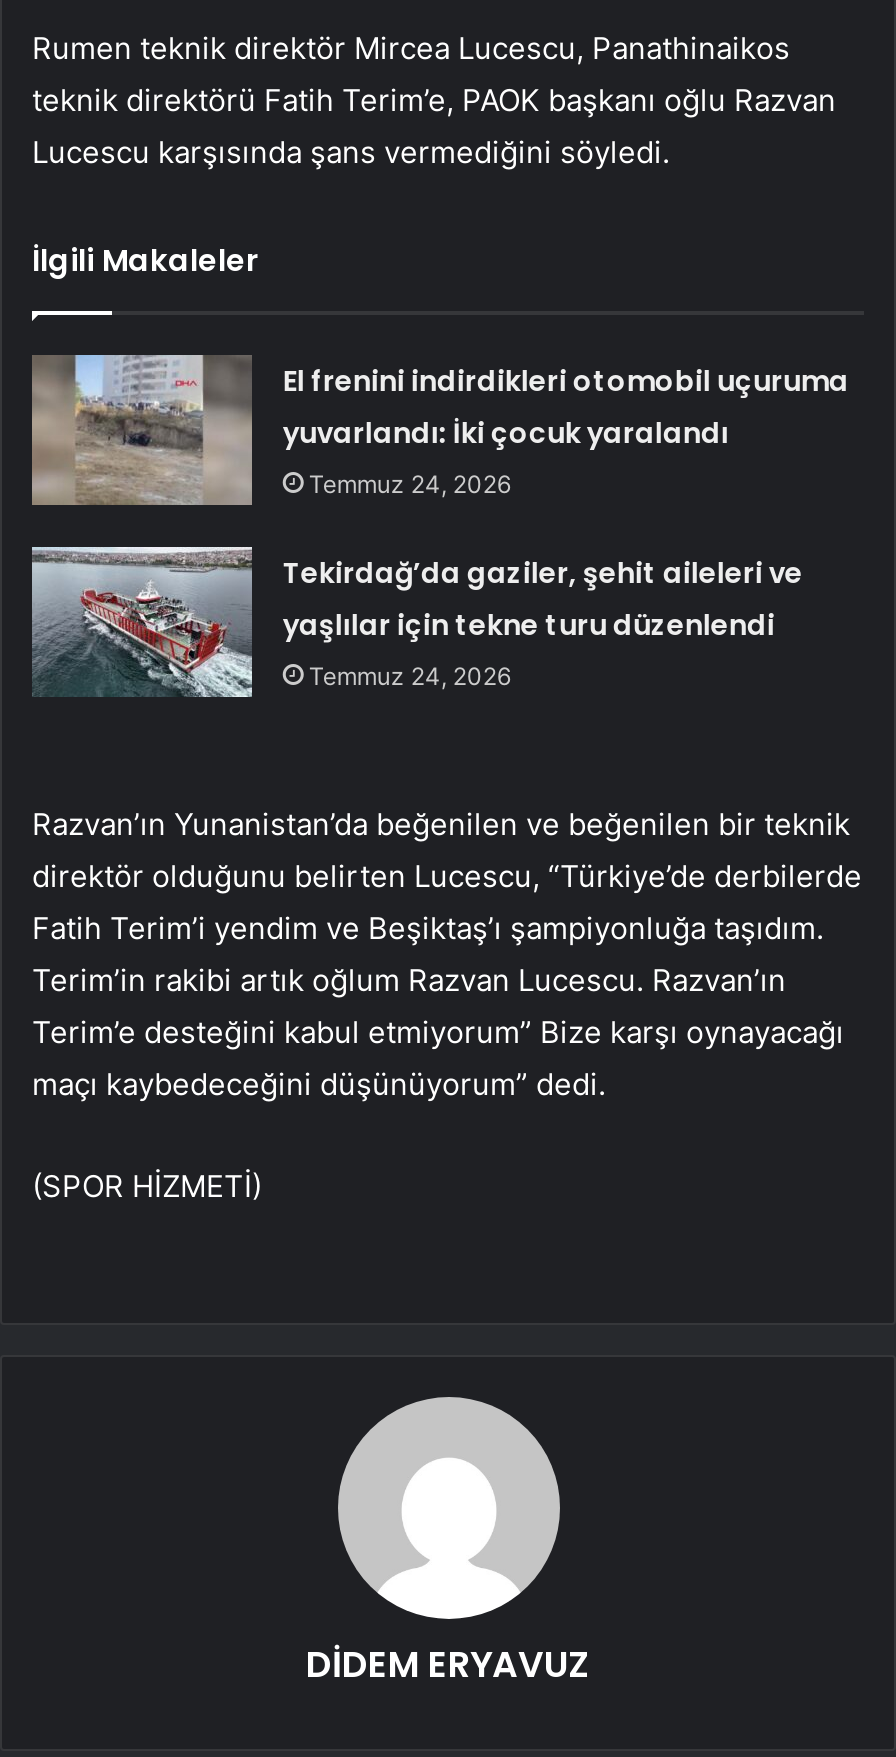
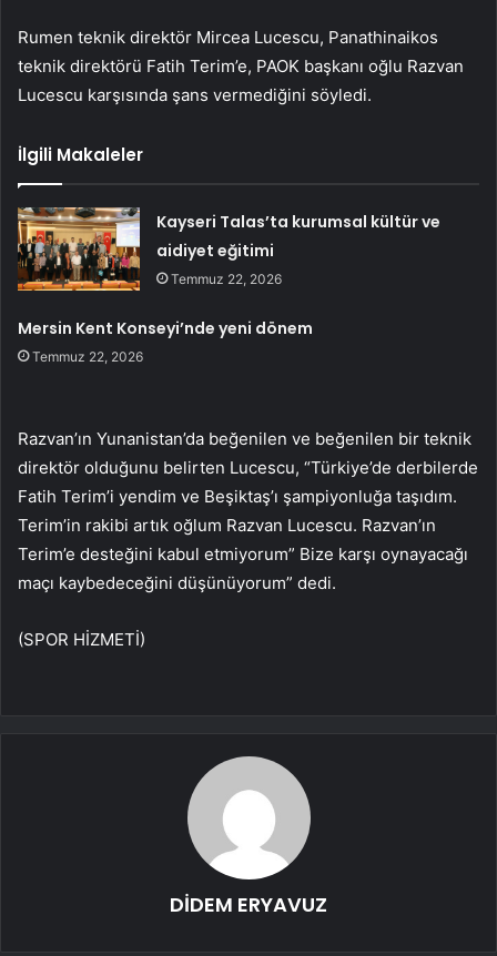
- [image]
- El frenini indirdikleri otomobil uçuruma
- yuvarlandı: İki çocuk yaralandı
- Temmuz 24, 2026
+ [image]
+ Kayseri Talas’ta kurumsal kültür ve
+ aidiyet eğitimi
+ Temmuz 22, 2026

- Tekirdağ’da gaziler, şehit aileleri ve
- yaşlılar için tekne turu düzenlendi
- Temmuz 24, 2026
+ Mersin Kent Konseyi’nde yeni dönem
+ Temmuz 22, 2026
